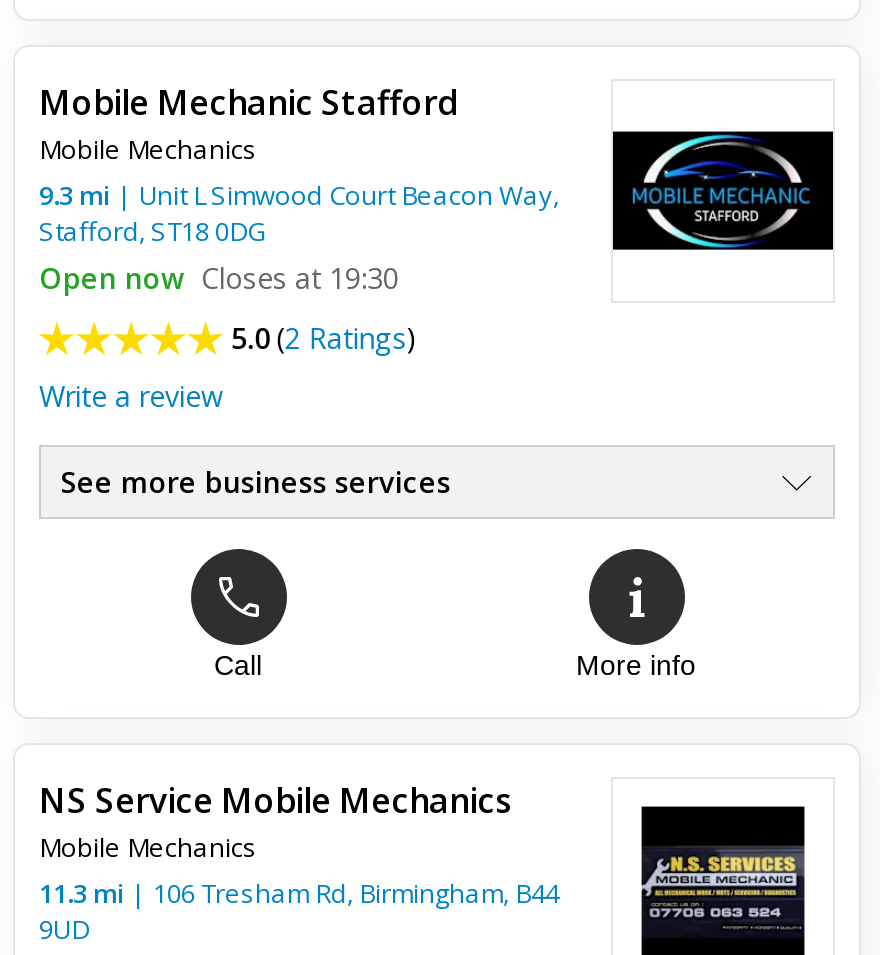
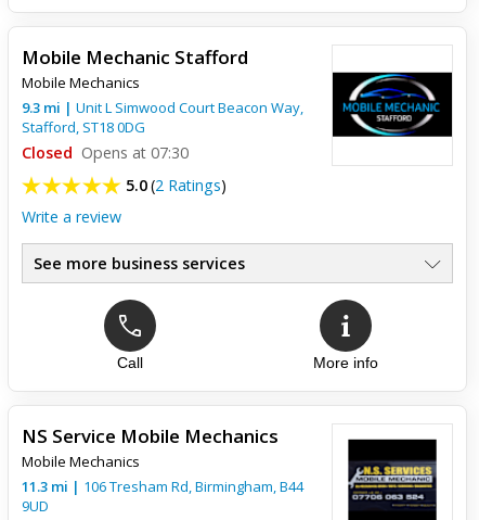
- Open now Closes at 19:30
+ Closed Opens at 07:30
